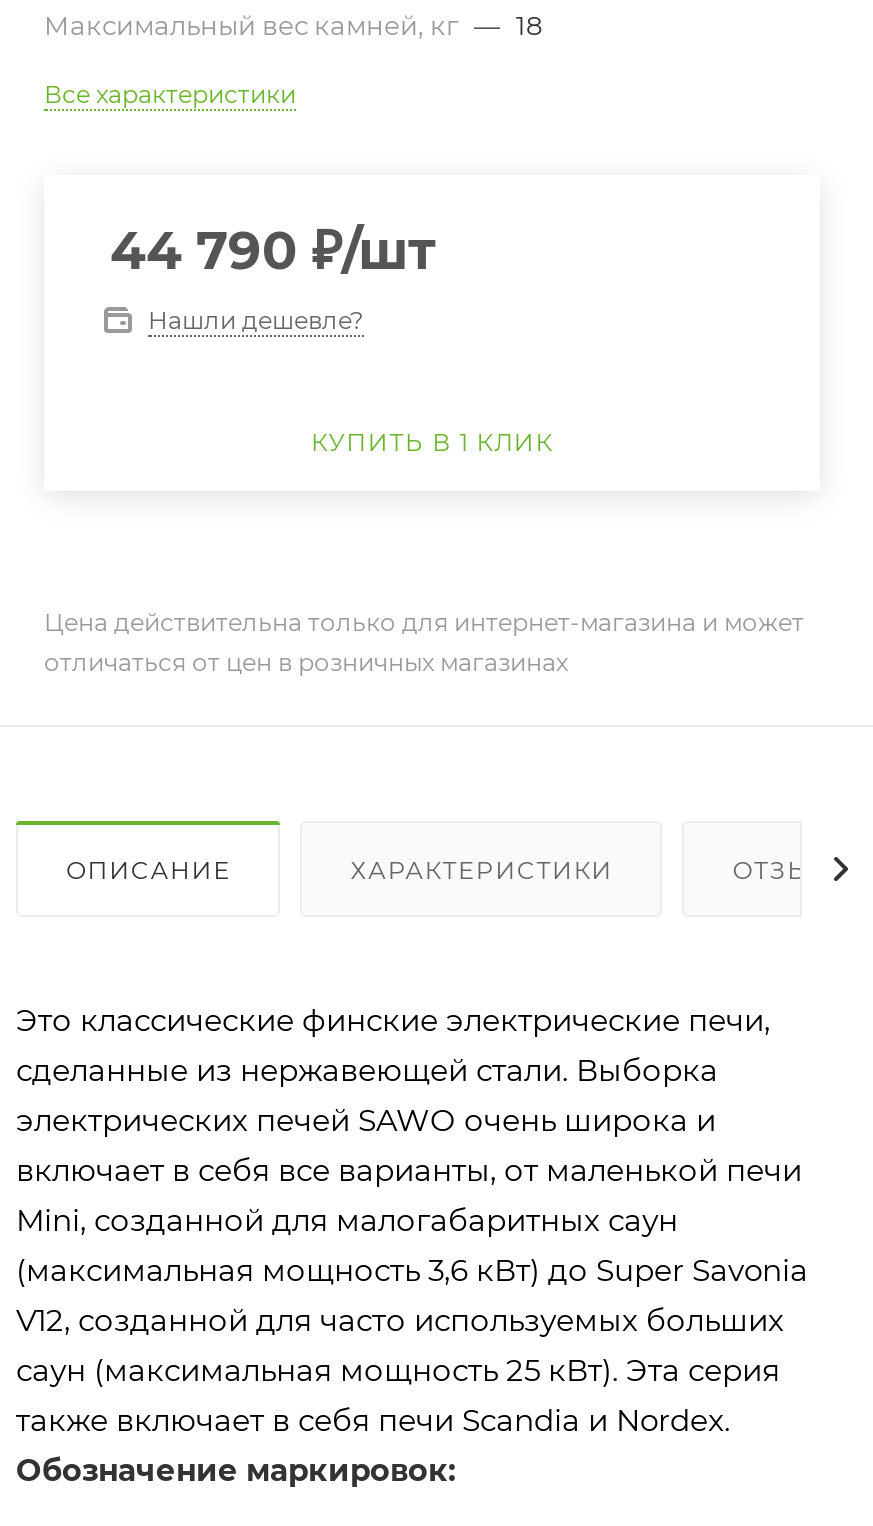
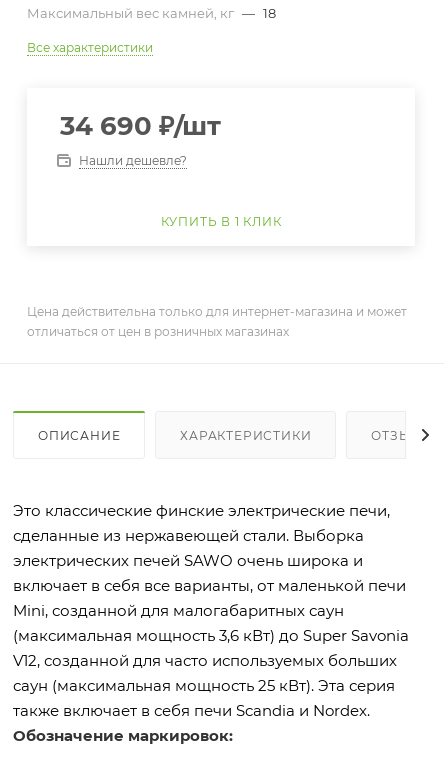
- 44 790 ₽/шт
+ 34 690 ₽/шт
